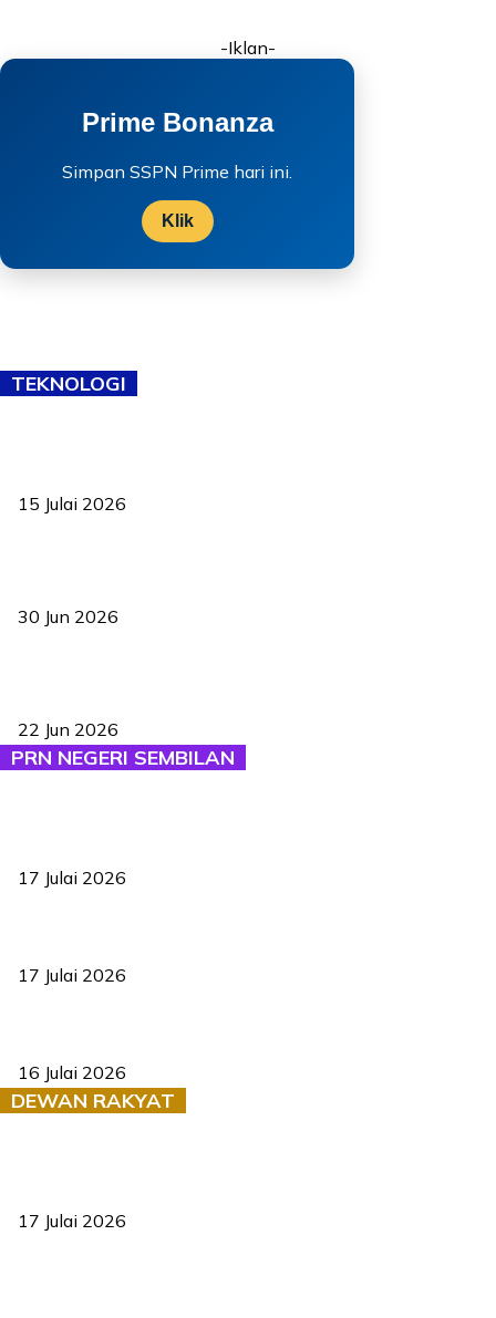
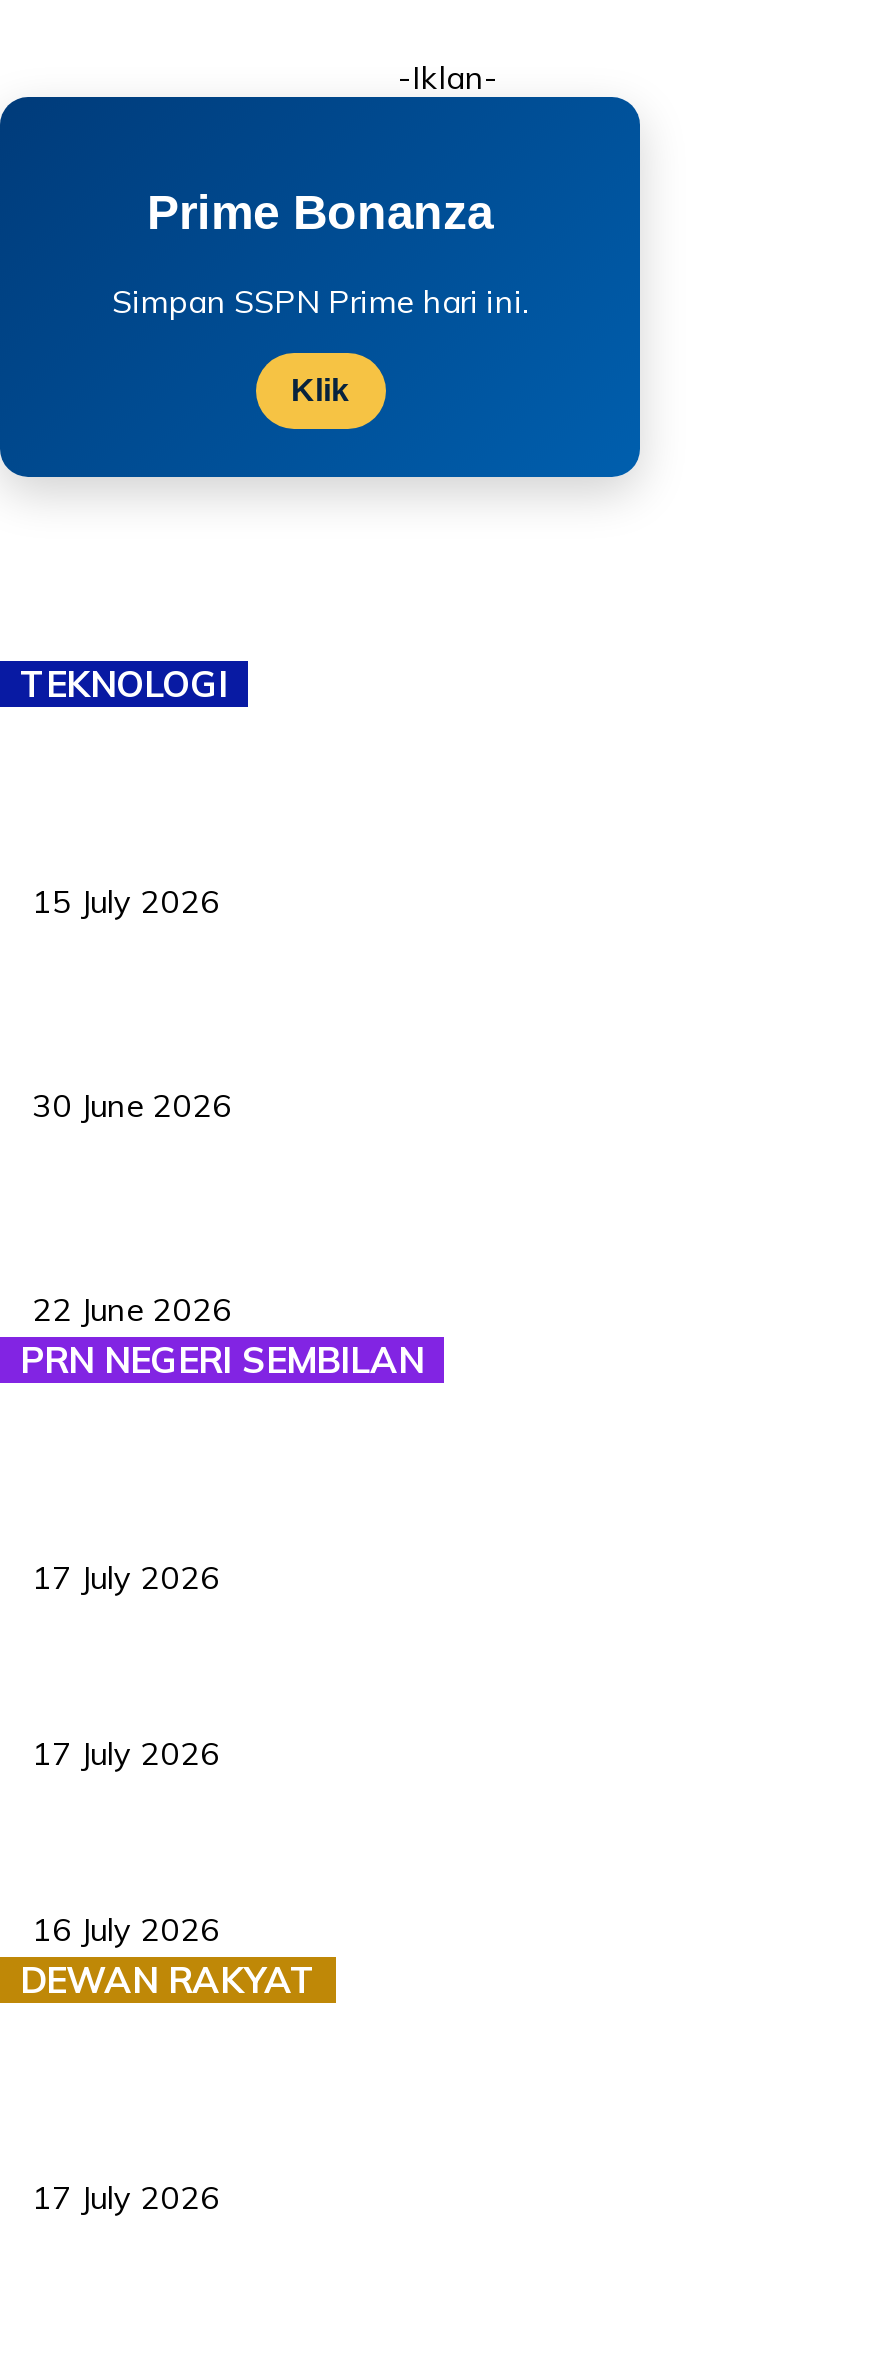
- 15 Julai 2026
+ 15 July 2026

- 30 Jun 2026
+ 30 June 2026

- 22 Jun 2026
+ 22 June 2026

- 17 Julai 2026
+ 17 July 2026

- 17 Julai 2026
+ 17 July 2026

- 16 Julai 2026
+ 16 July 2026

- 17 Julai 2026
+ 17 July 2026
